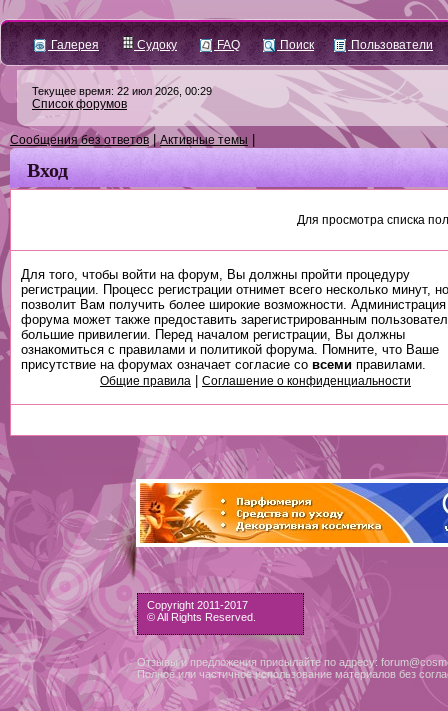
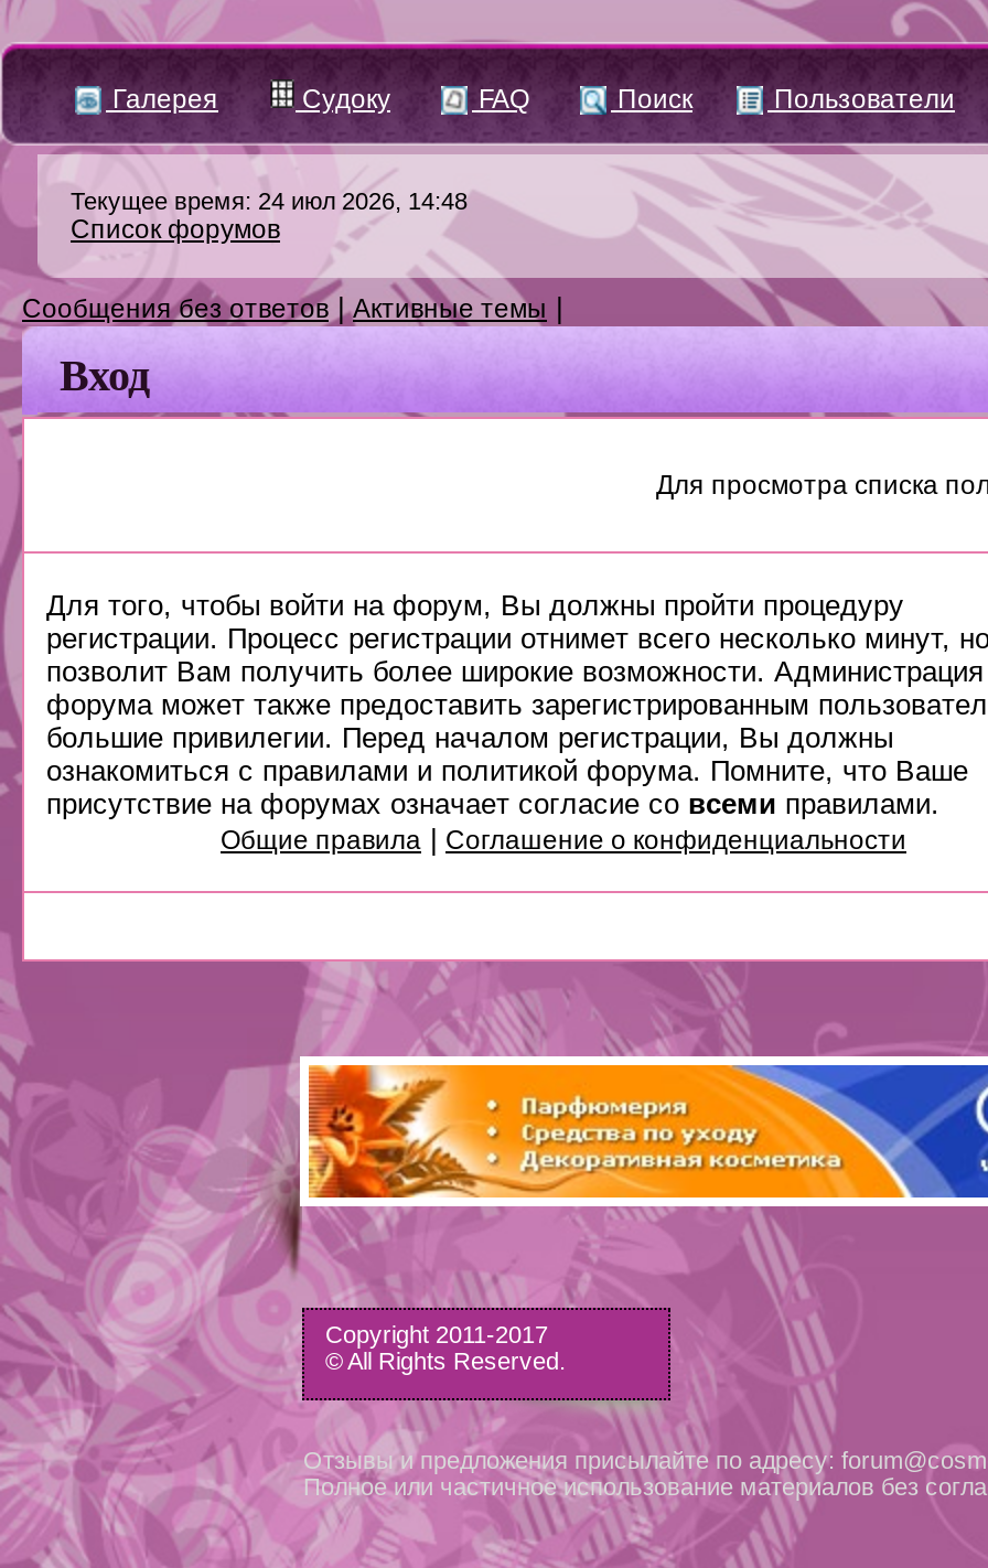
- Текущее время: 22 июл 2026, 00:29
+ Текущее время: 24 июл 2026, 14:48
